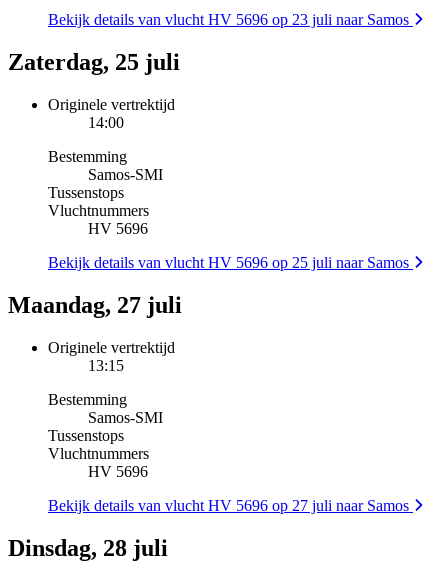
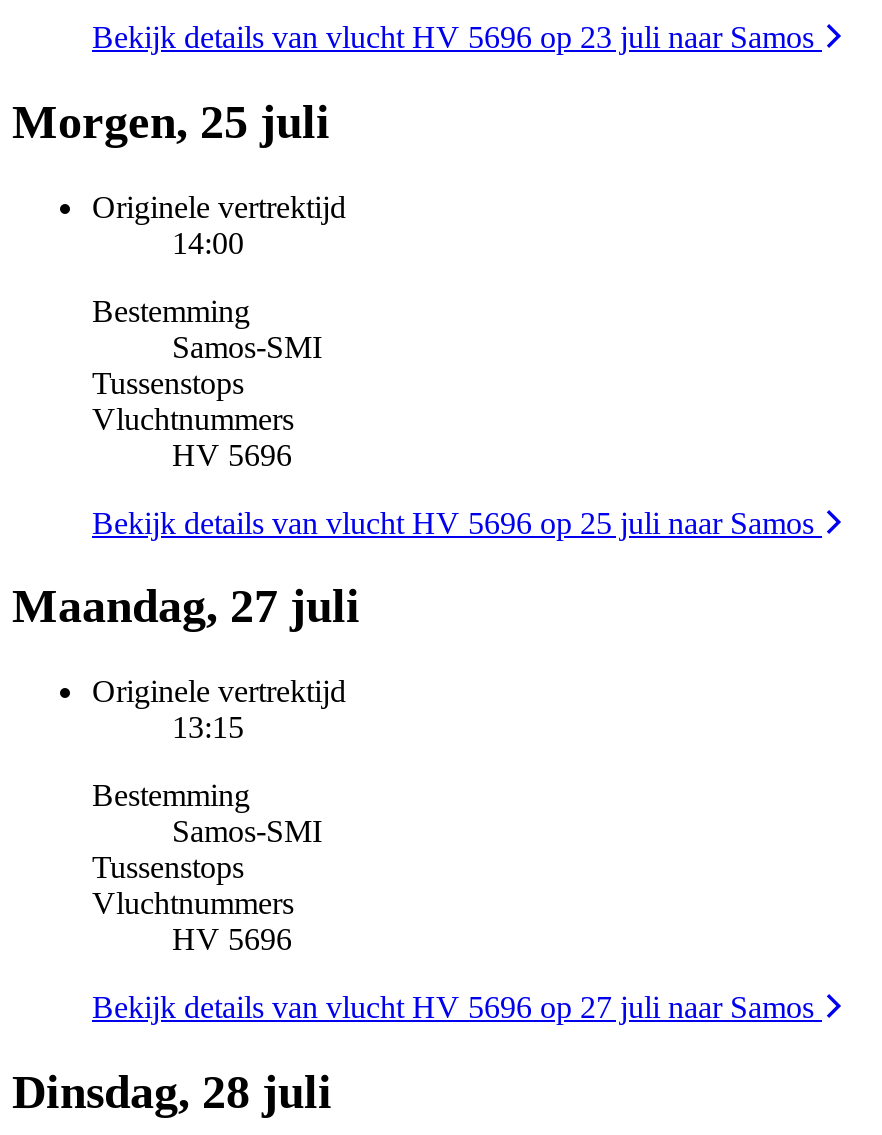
- Zaterdag, 25 juli
+ Morgen, 25 juli
